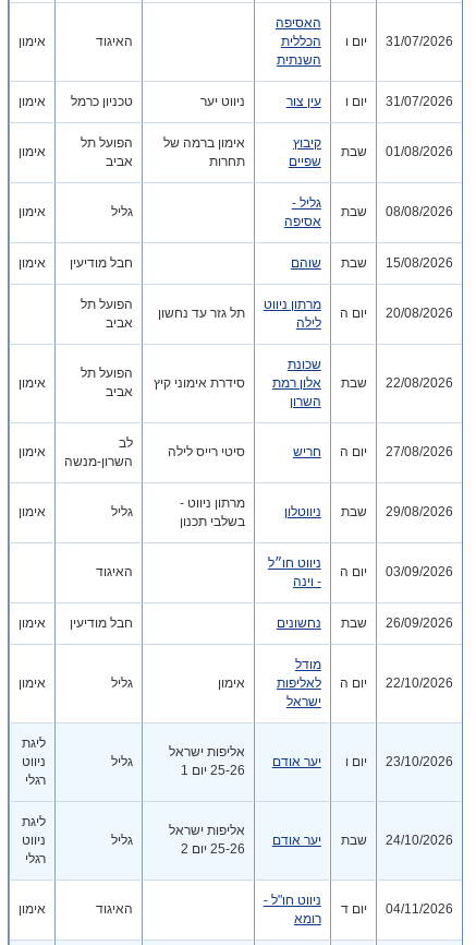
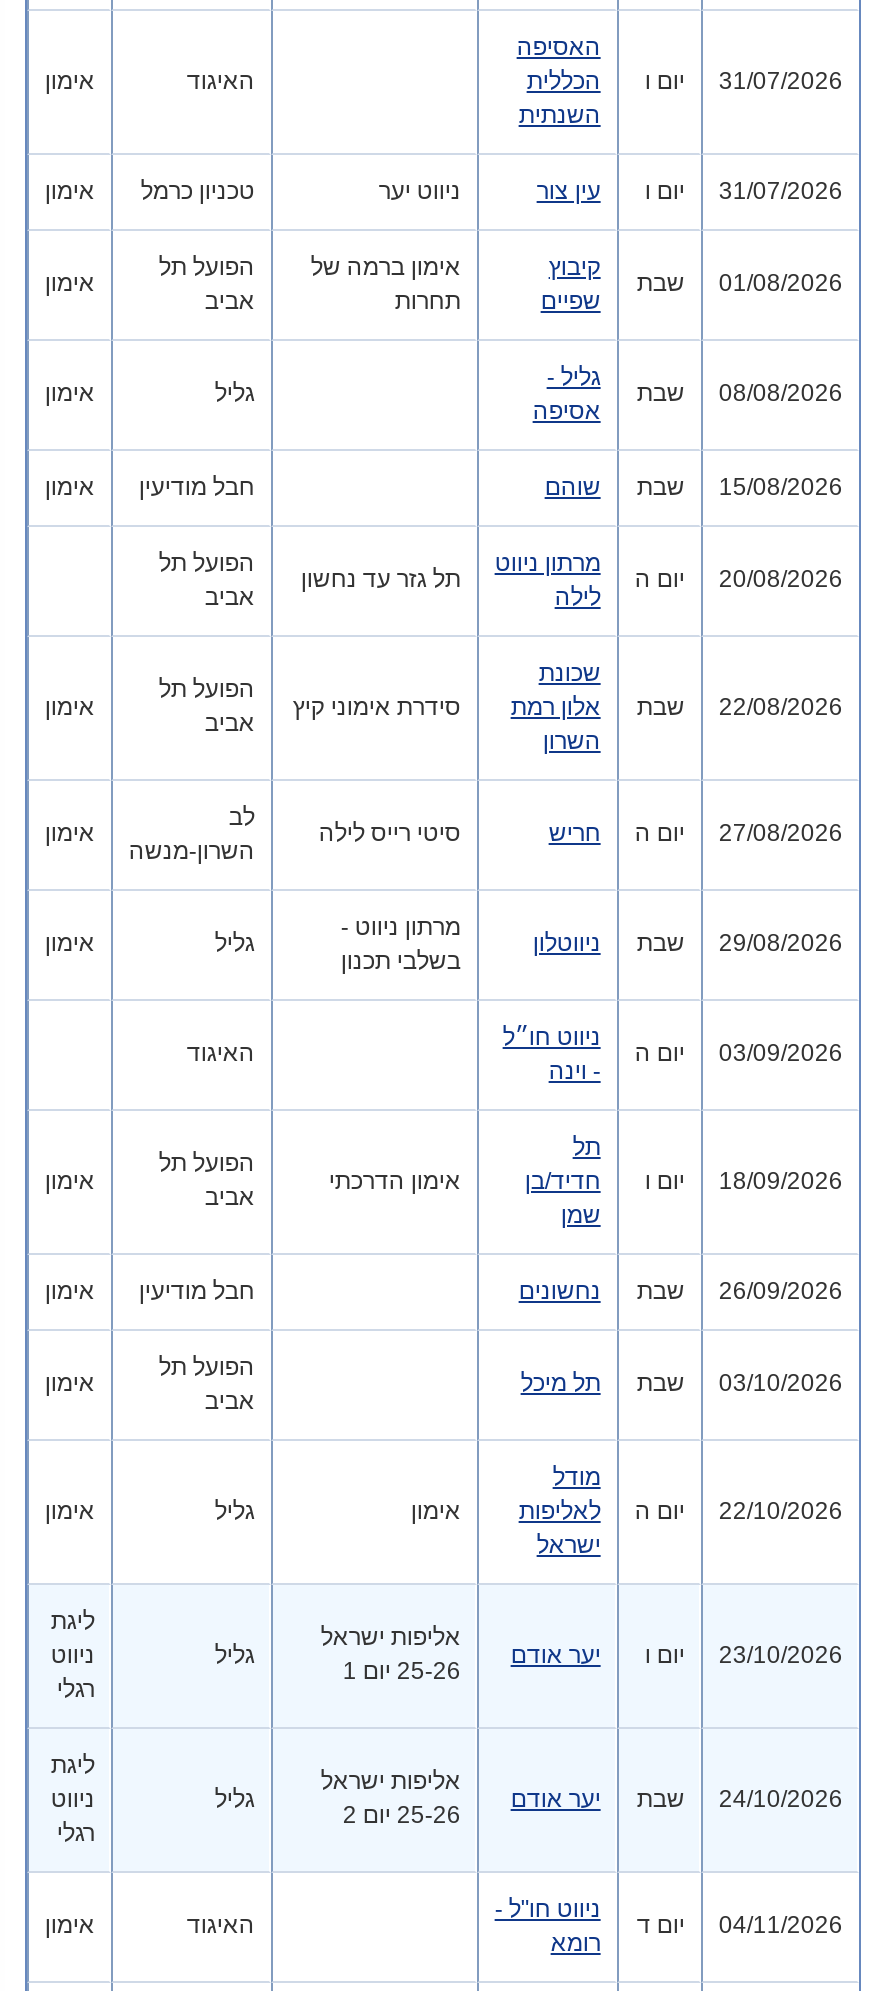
+ אימון

+ הפועל תל
+ אביב

+ אימון הדרכתי

+ תל
+ חדיד/בן
+ שמן

+ 18/09/2026
+ יום ו

+ אימון
+ 03/10/2026
+ שבת
+ תל מיכל

+ הפועל תל
+ אביב
